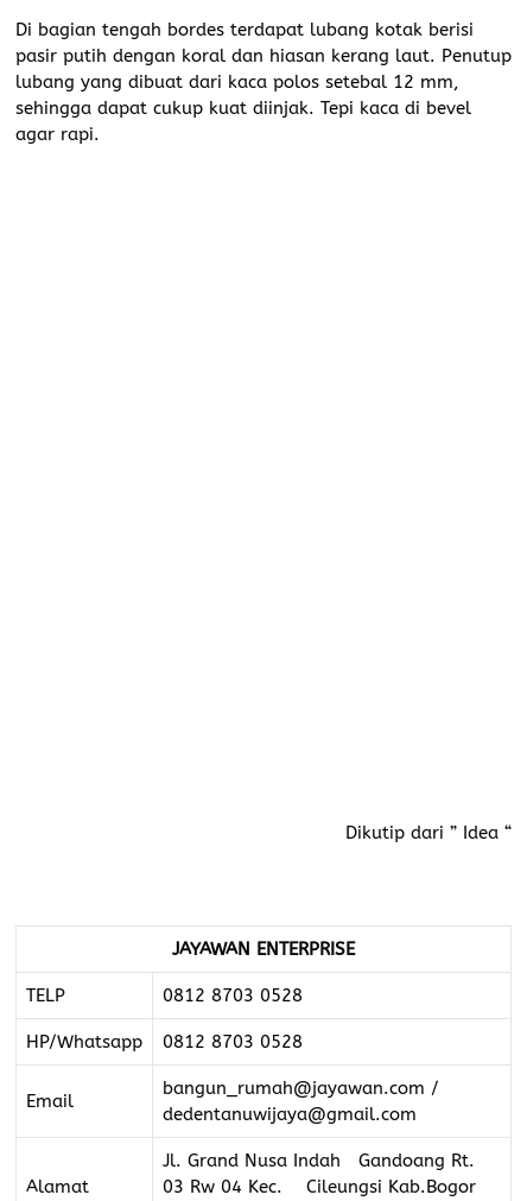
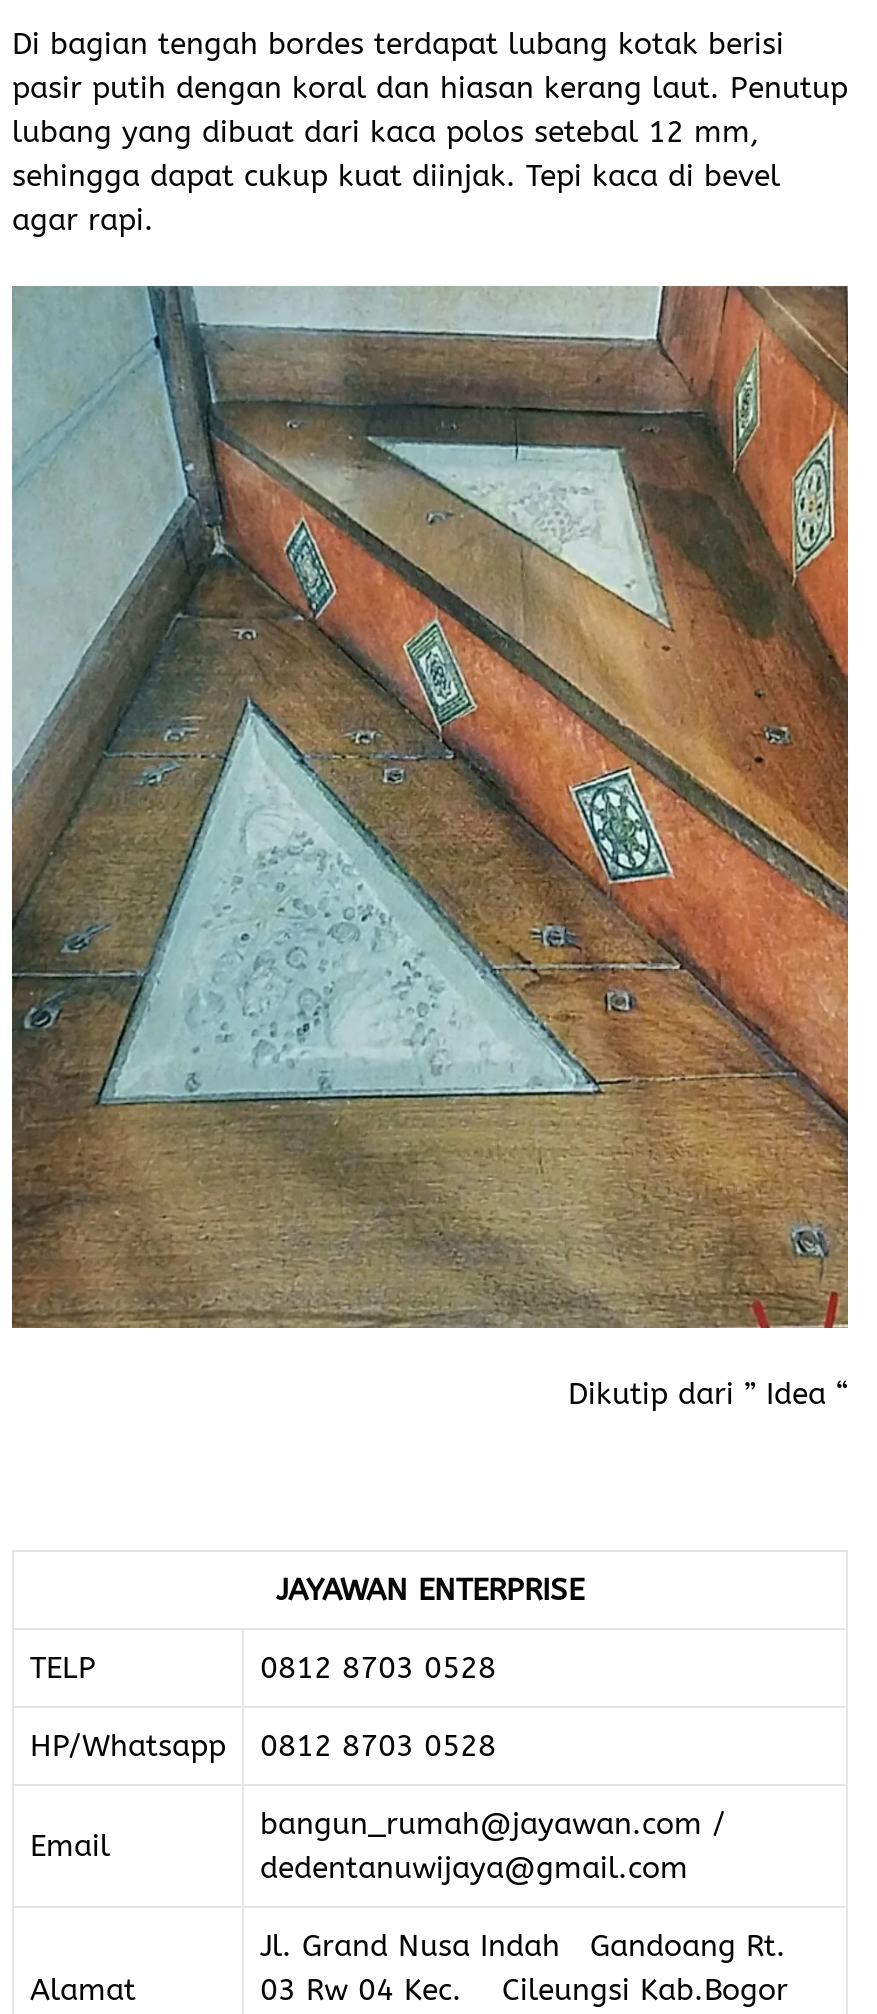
+ [image]
